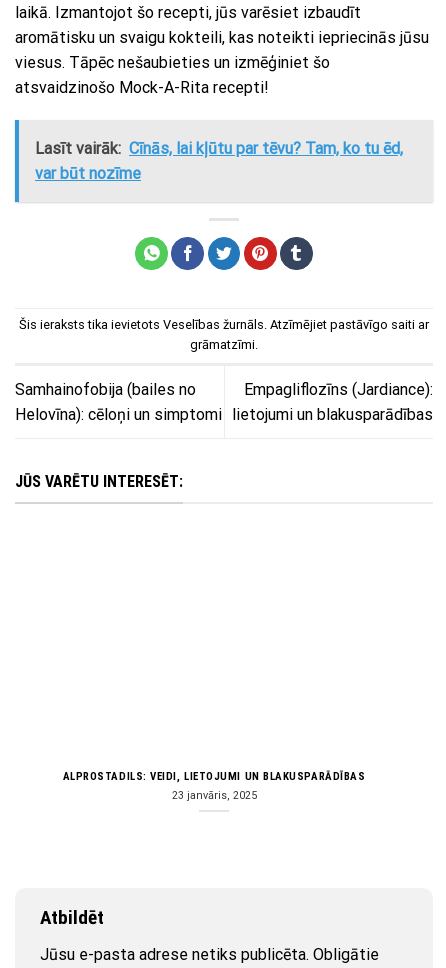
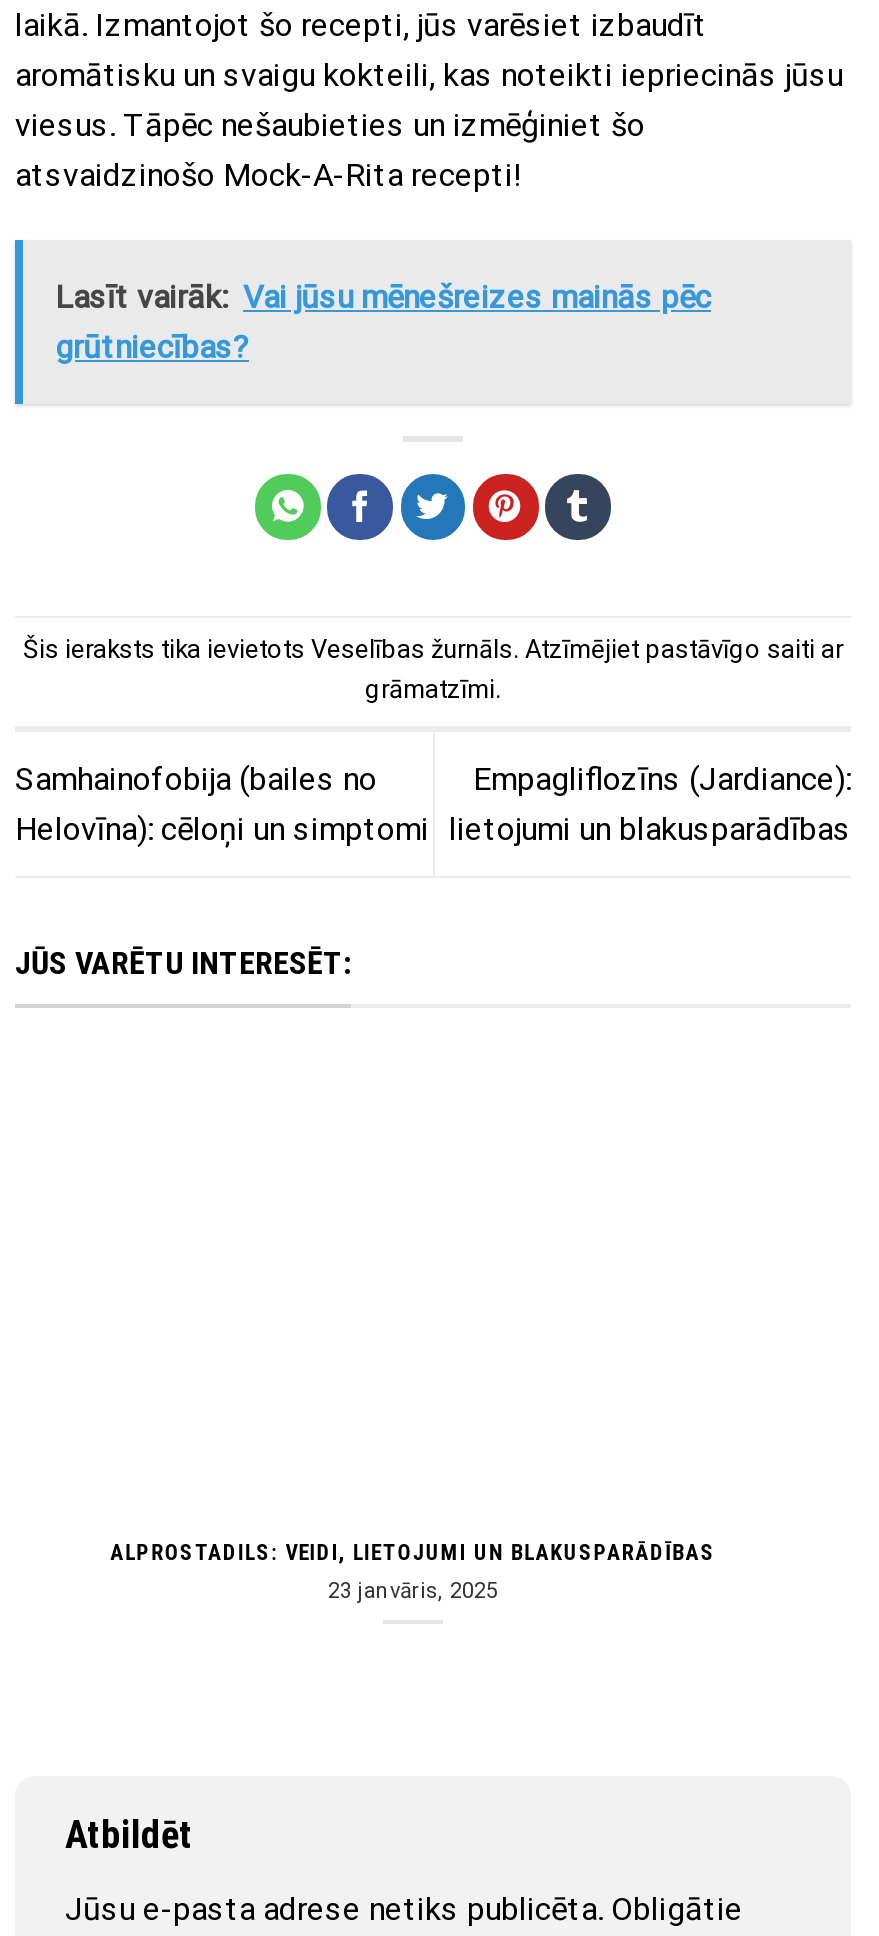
- Lasīt vairāk: Cīnās, lai kļūtu par tēvu? Tam, ko tu ēd,
- var būt nozīme
+ Lasīt vairāk: Vai jūsu mēnešreizes mainās pēc
+ grūtniecības?
